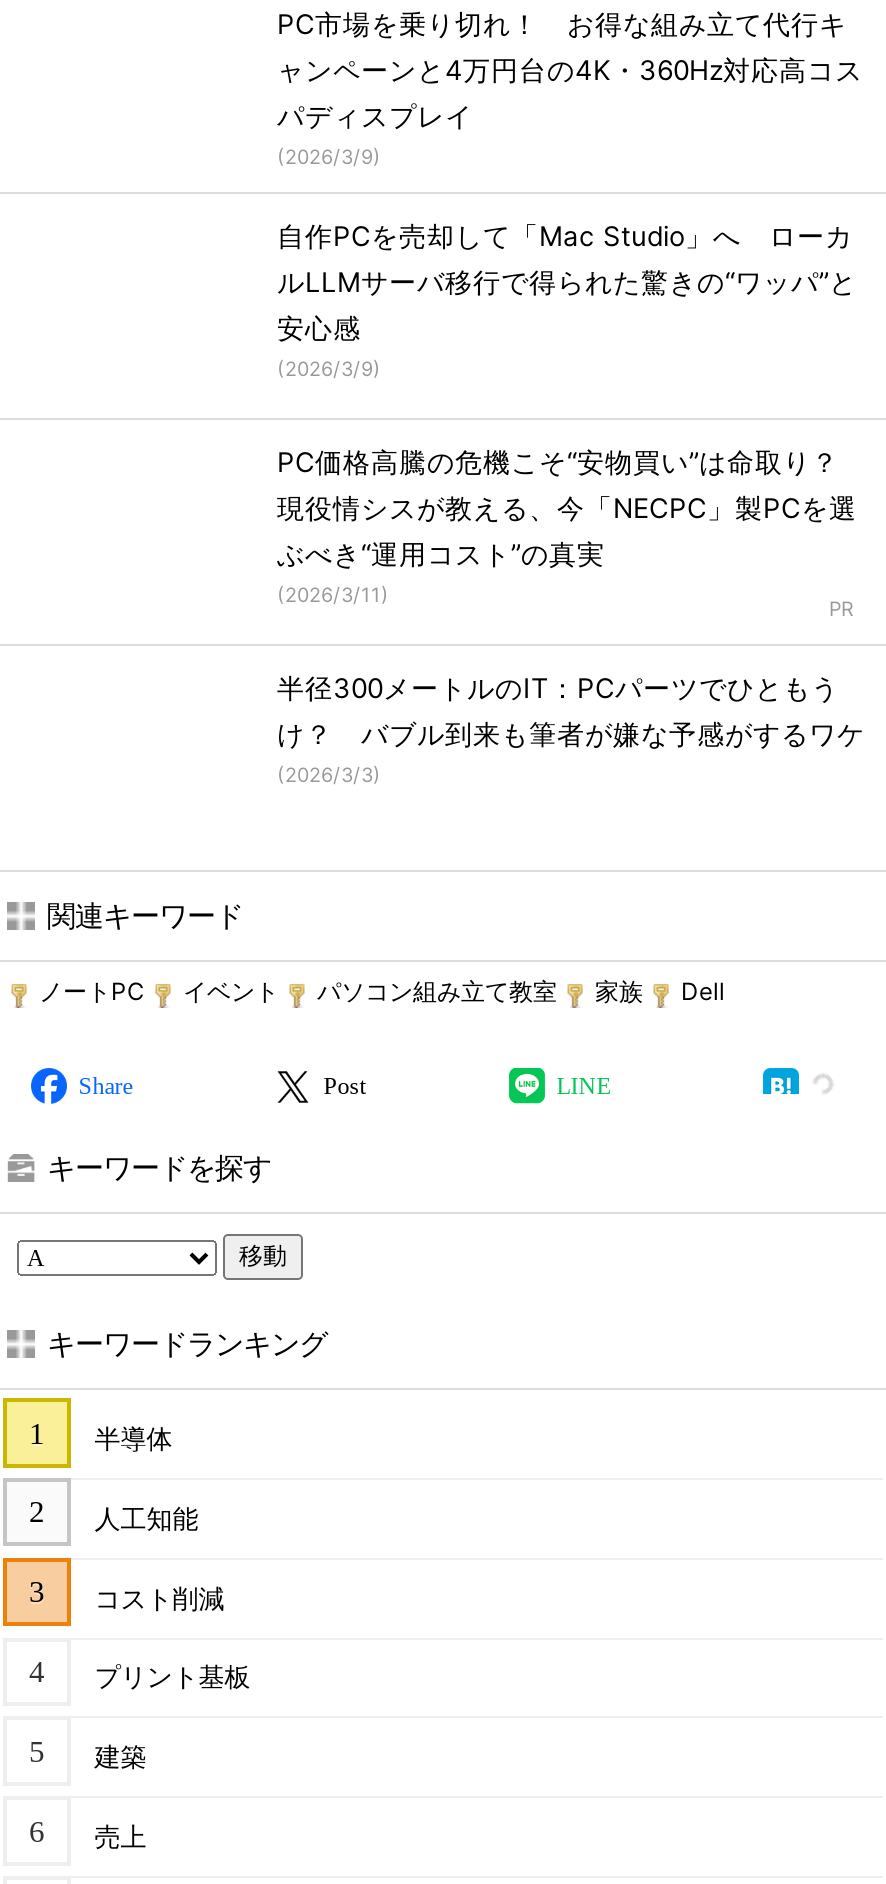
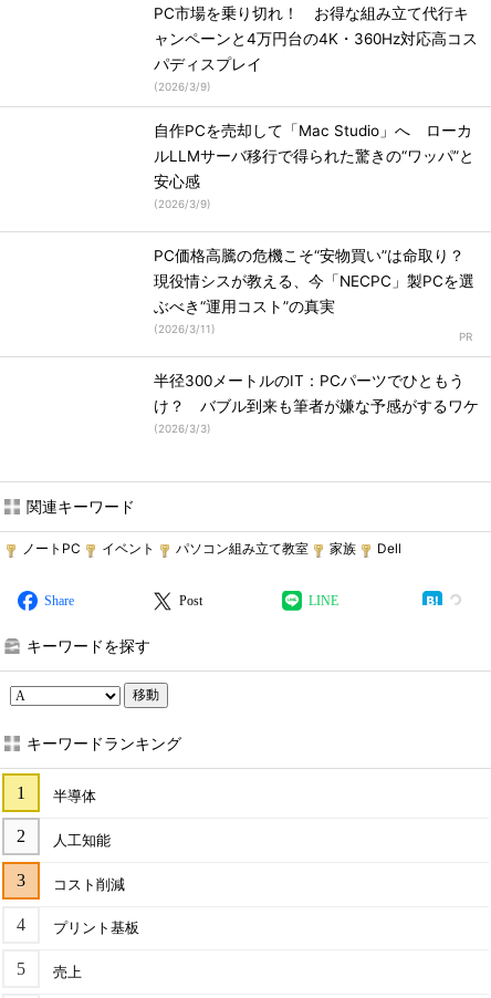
- 建築
